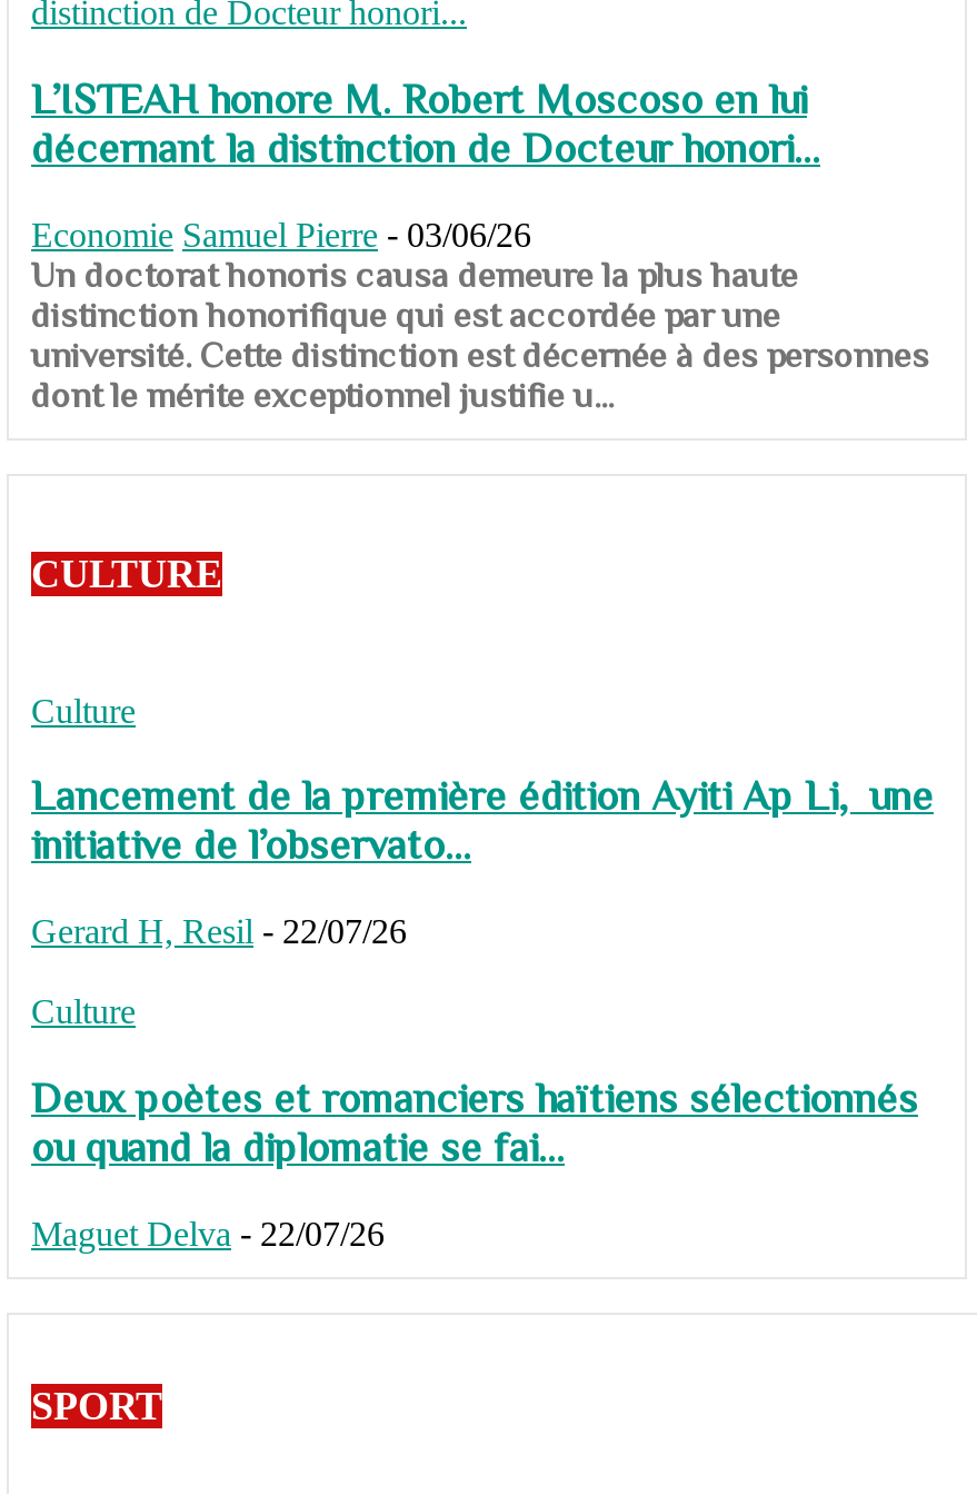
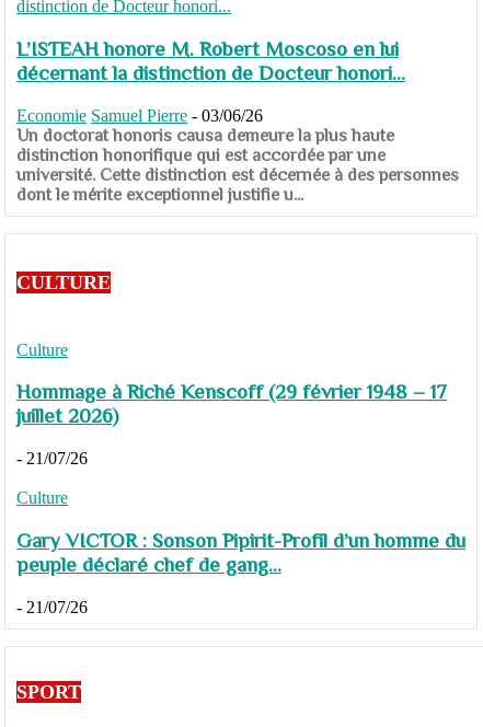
- Lancement de la première édition Ayiti Ap Li, une
- initiative de l’observato...
+ Hommage à Riché Kenscoff (29 février 1948 – 17
+ juillet 2026)

- Gerard H, Resil - 22/07/26
+ - 21/07/26

- Deux poètes et romanciers haïtiens sélectionnés
- ou quand la diplomatie se fai...
+ Gary VICTOR : Sonson Pipirit-Profil d’un homme du
+ peuple déclaré chef de gang...

- Maguet Delva - 22/07/26
+ - 21/07/26
